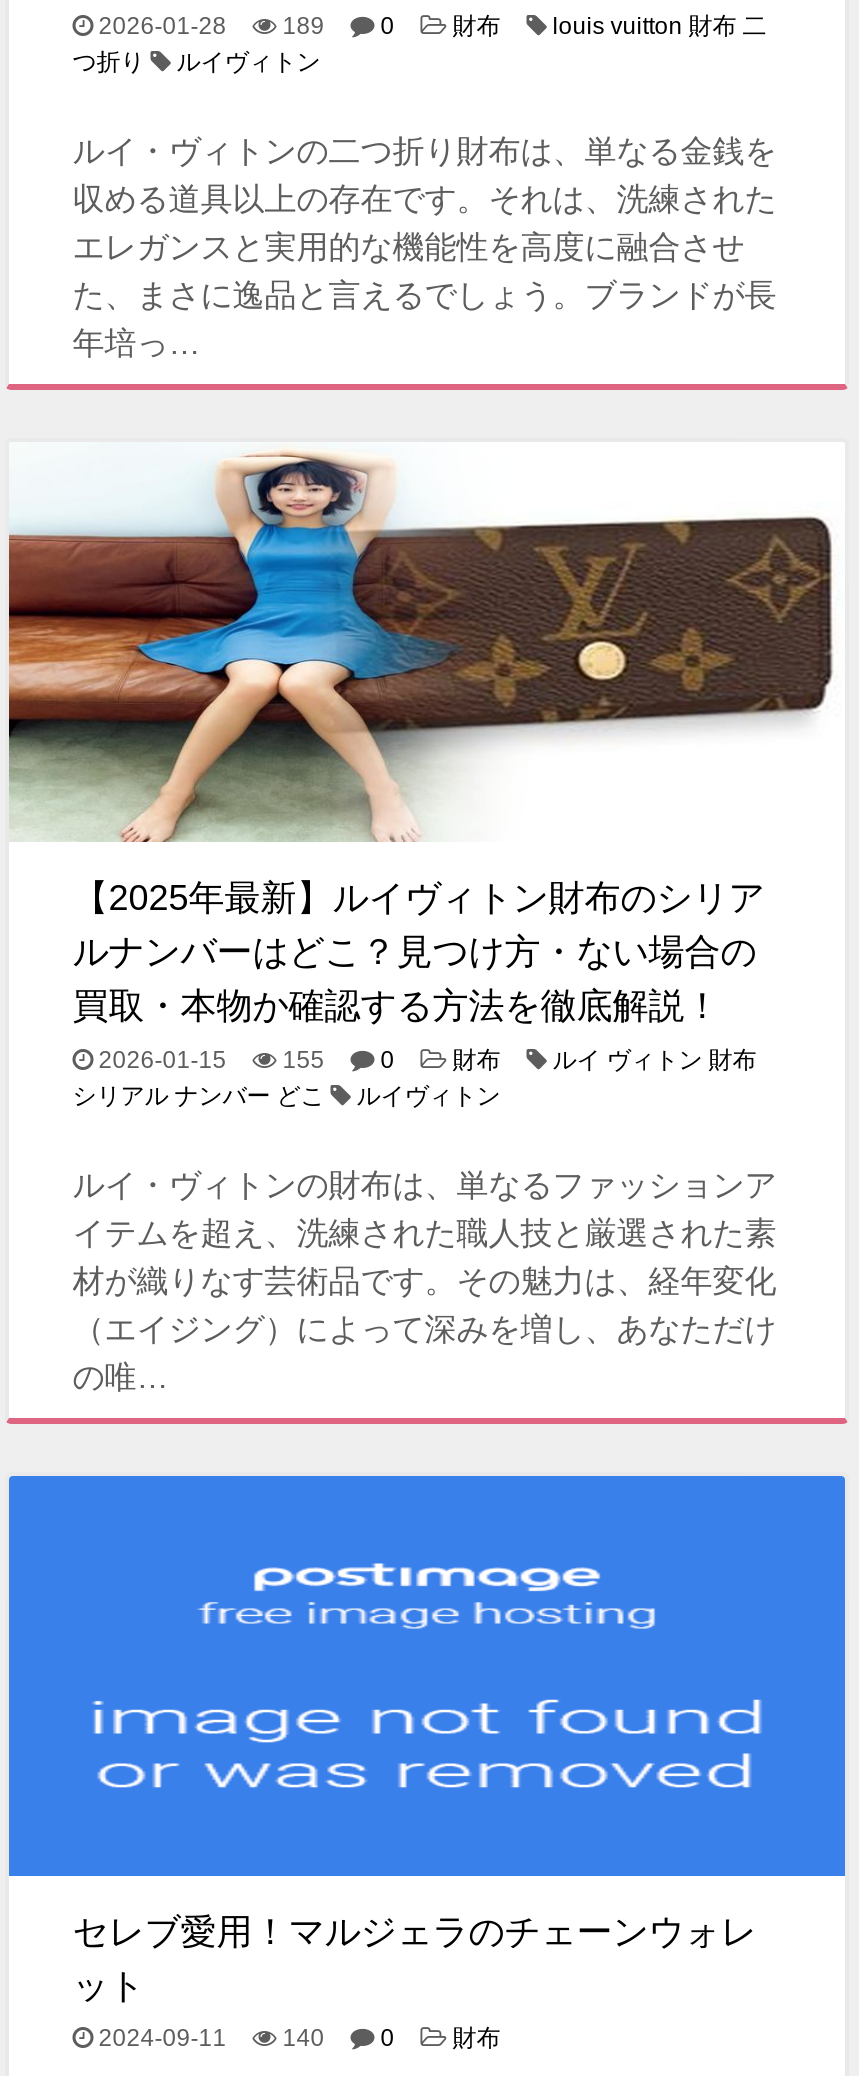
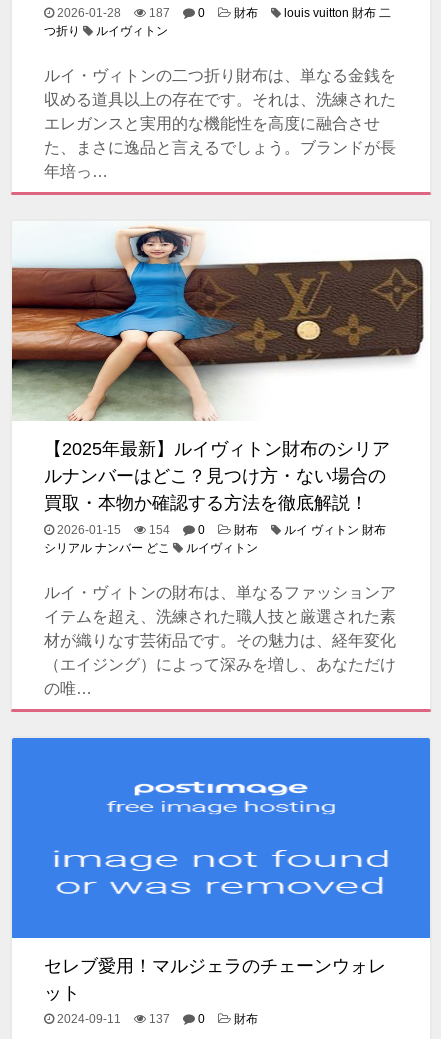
- 2026-01-28 189 0
+ 2026-01-28 187 0

- 2026-01-15 155 0
+ 2026-01-15 154 0

- 2024-09-11 140 0
+ 2024-09-11 137 0
